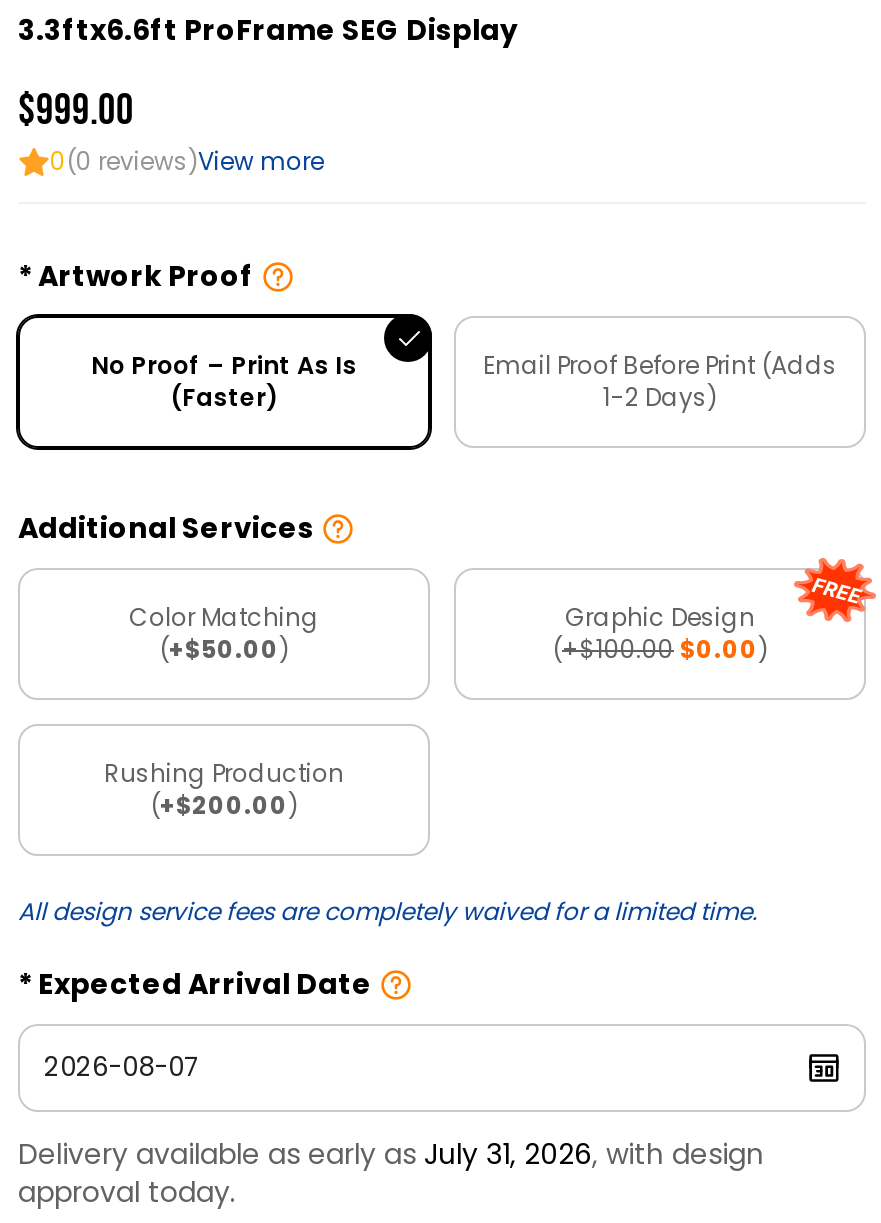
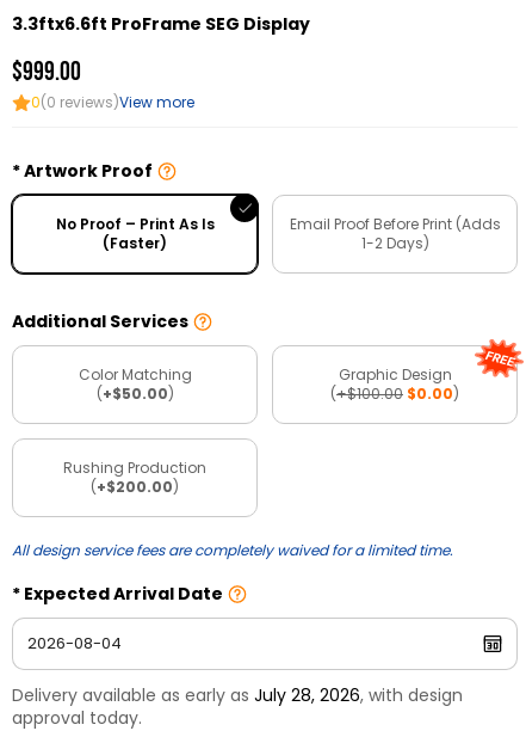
- Delivery available as early as July 31, 2026, with design
+ Delivery available as early as July 28, 2026, with design
